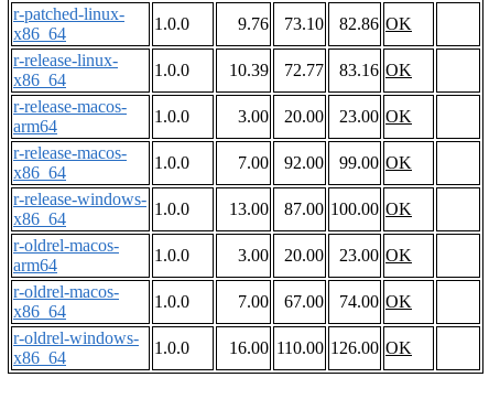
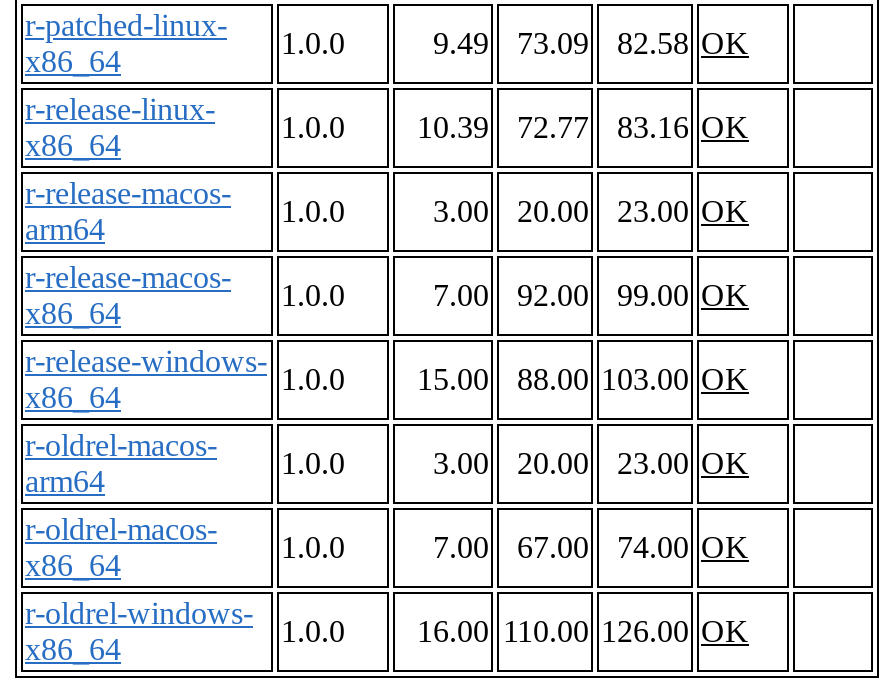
- 9.76
+ 9.49

- 73.10
+ 73.09

- 82.86 OK
+ 82.58 OK

- 13.00
+ 15.00

- 87.00 100.00 OK
+ 88.00 103.00 OK
